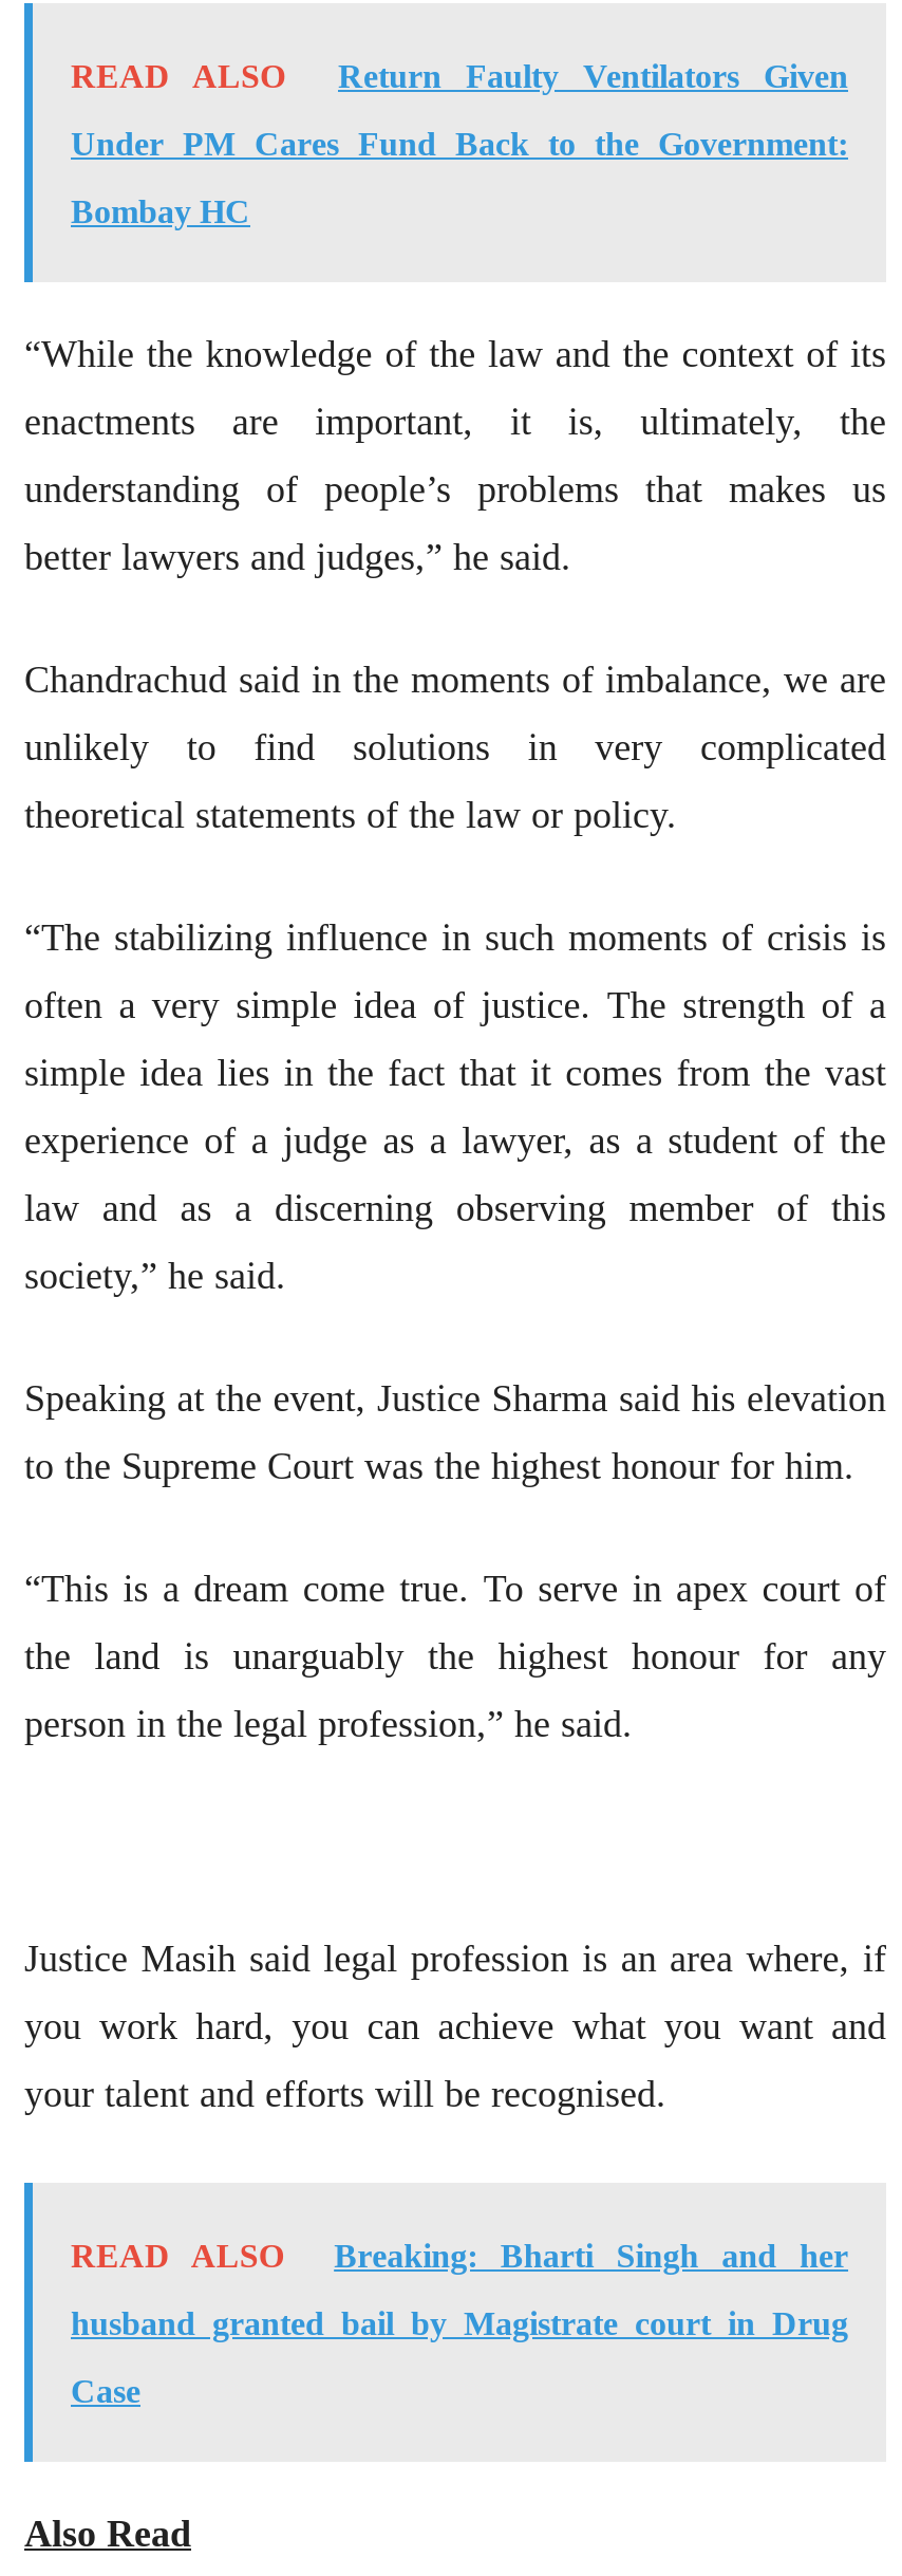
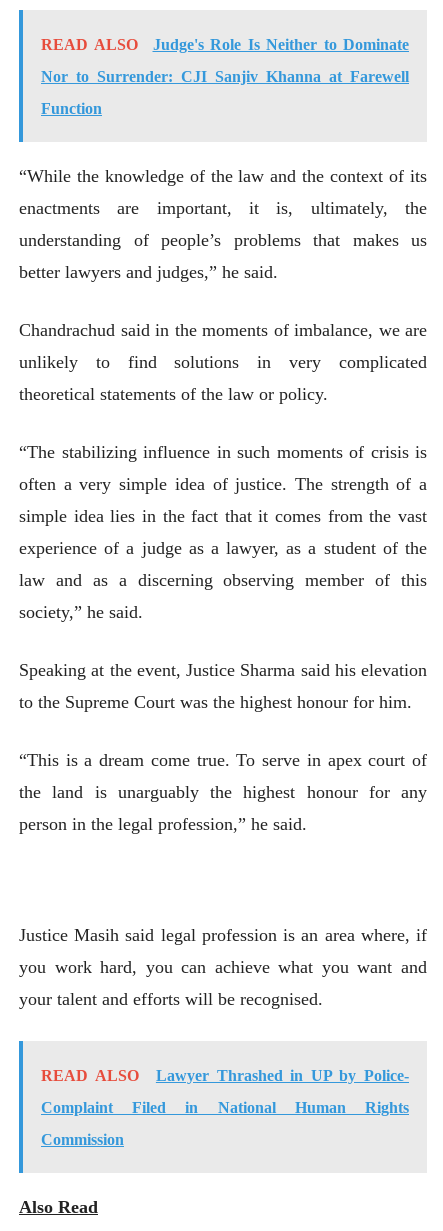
- Return Faulty Ventilators Given
+ Judge's Role Is Neither to Dominate

- Under PM Cares Fund Back to the Government:
+ Nor to Surrender: CJI Sanjiv Khanna at Farewell

- Bombay HC
+ Function

- Breaking: Bharti Singh and her
+ Lawyer Thrashed in UP by Police-

- husband granted bail by Magistrate court in Drug
+ Complaint Filed in National Human Rights

- Case
+ Commission
